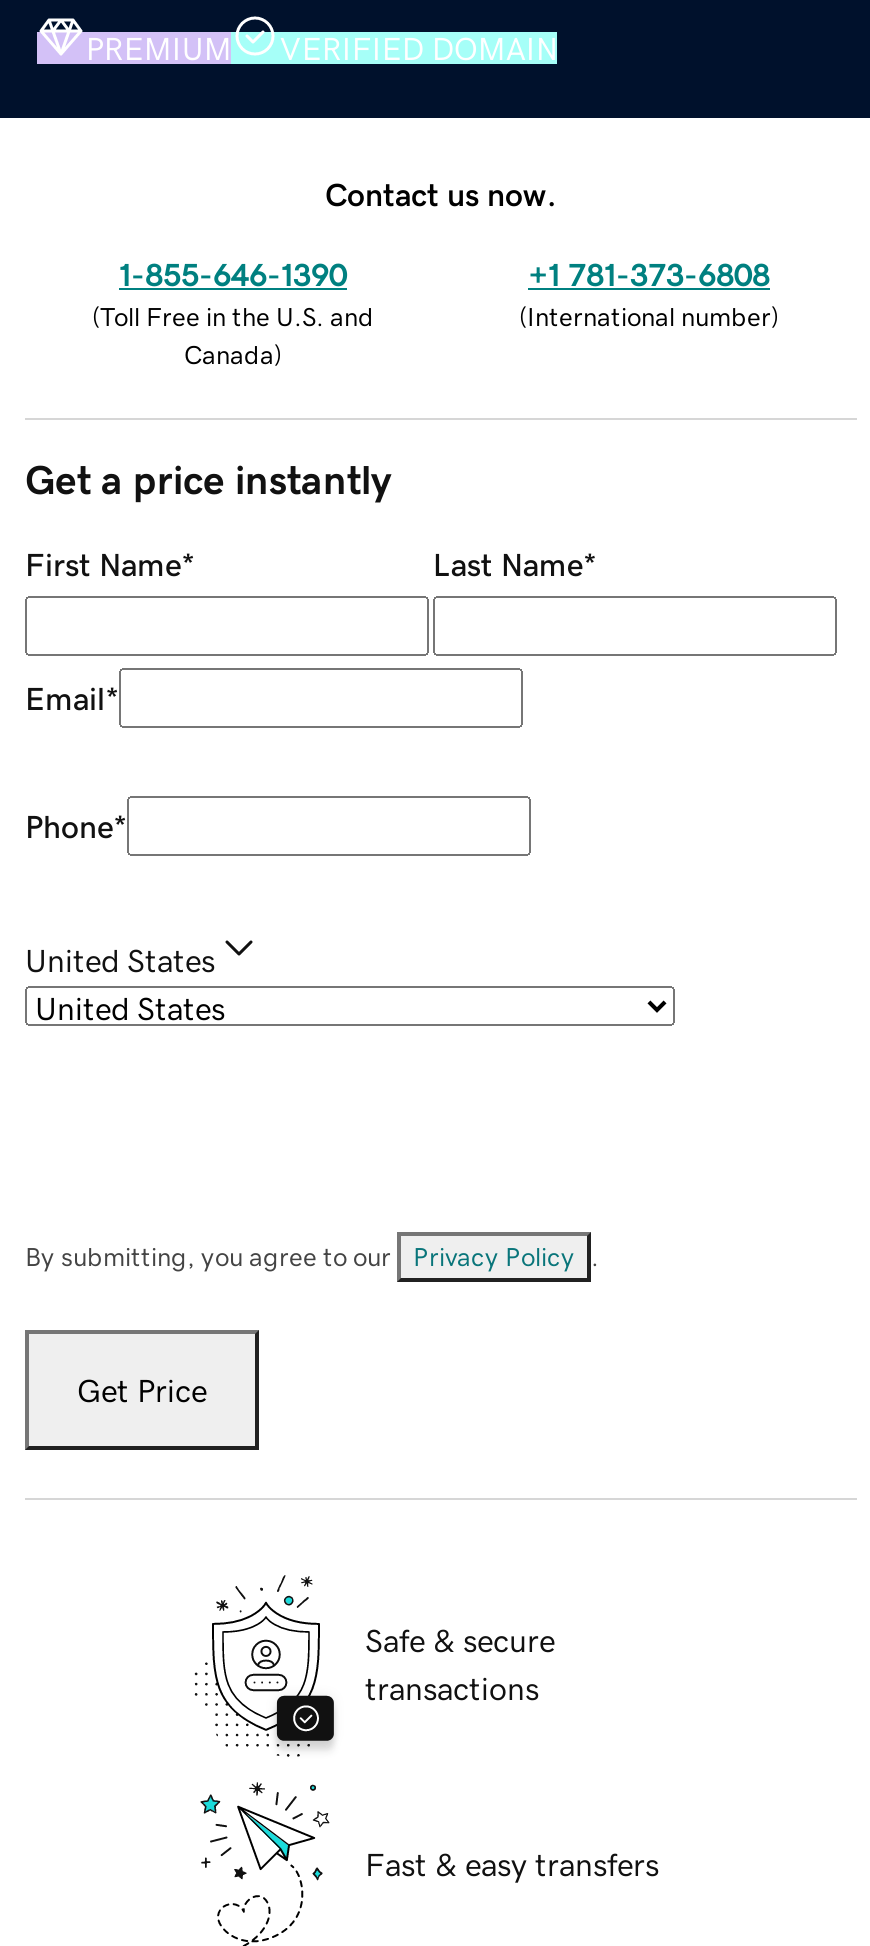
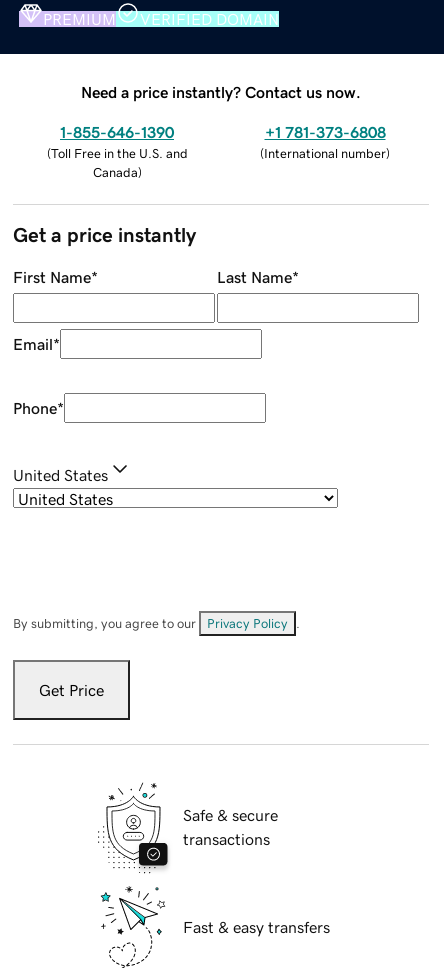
- Contact us now.
+ Need a price instantly? Contact us now.
